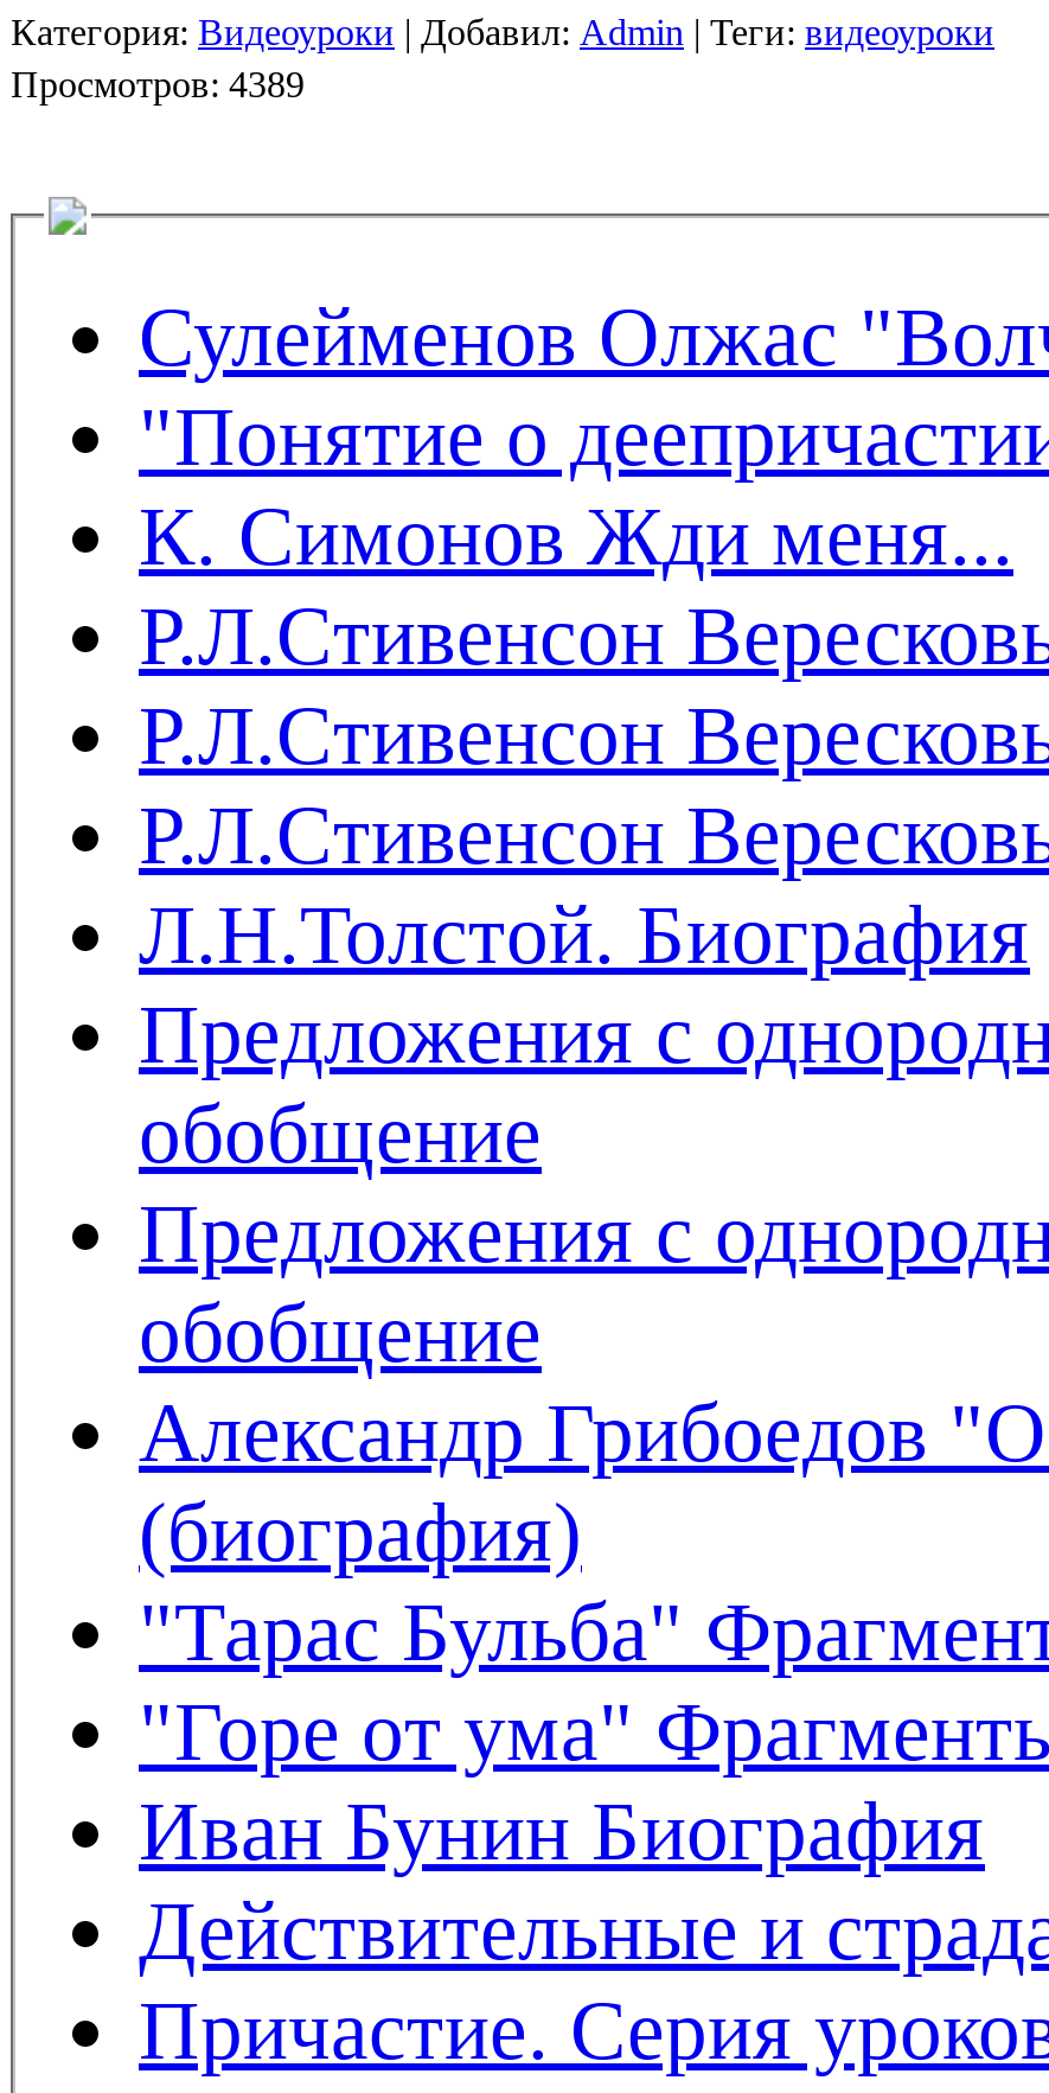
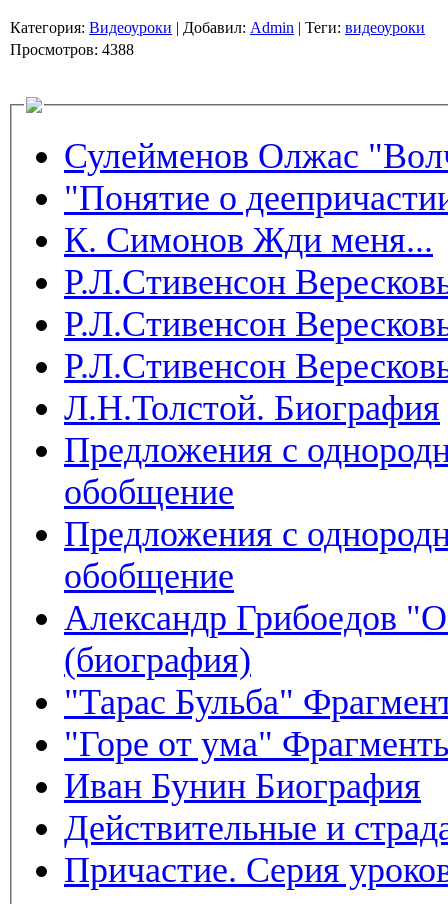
- Просмотров: 4389
+ Просмотров: 4388
